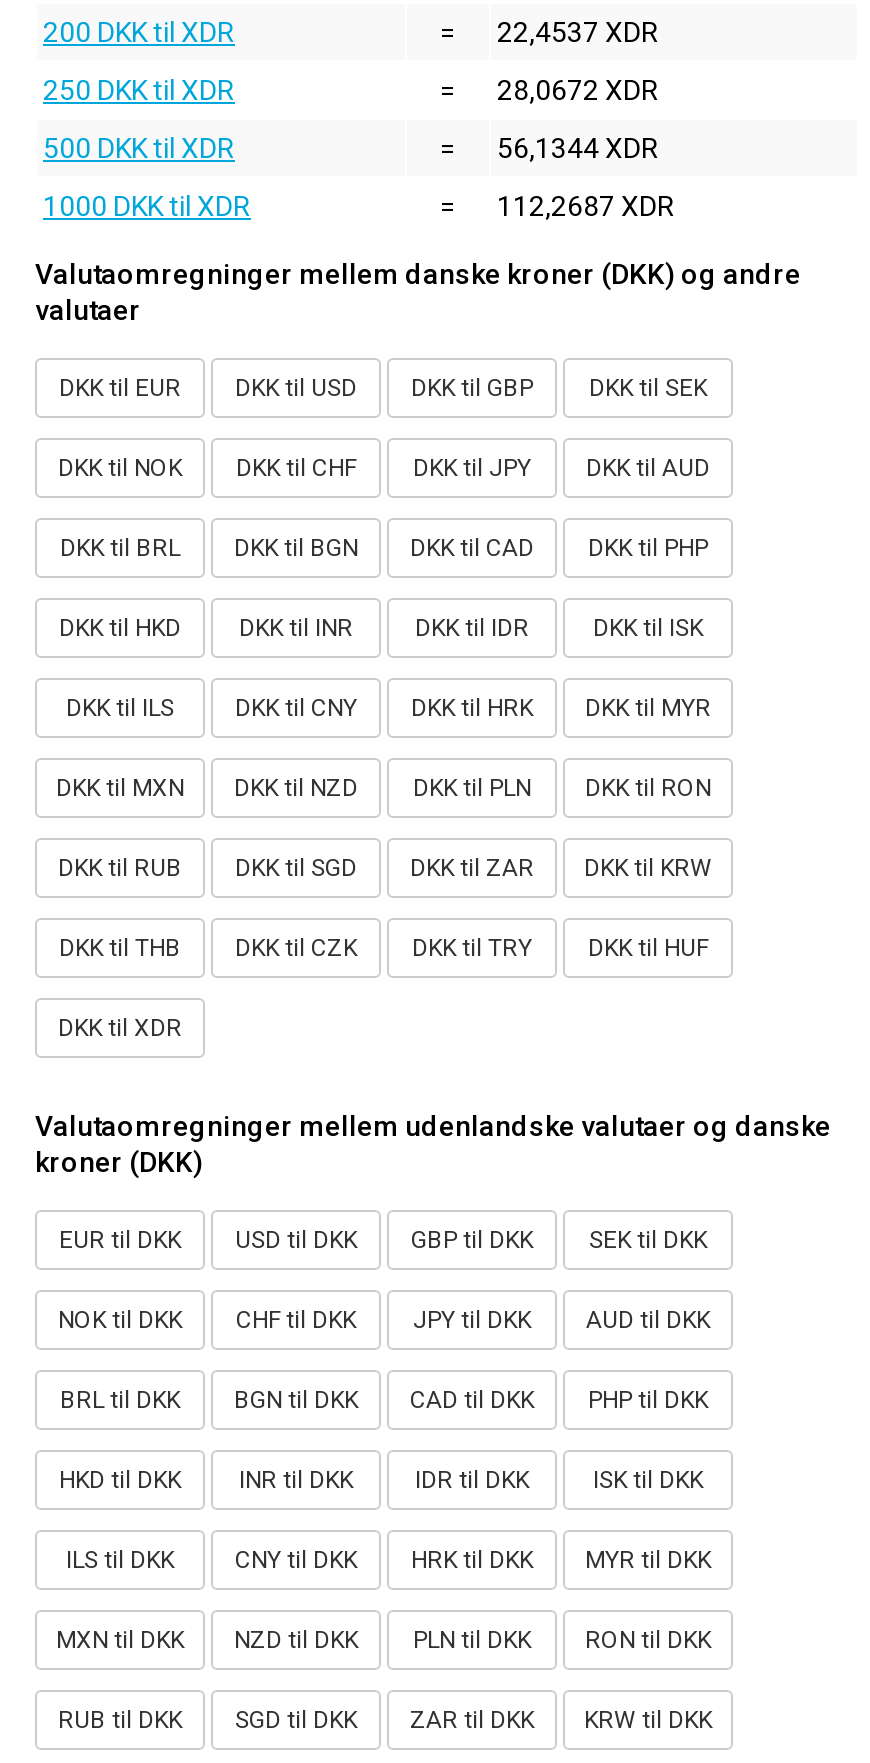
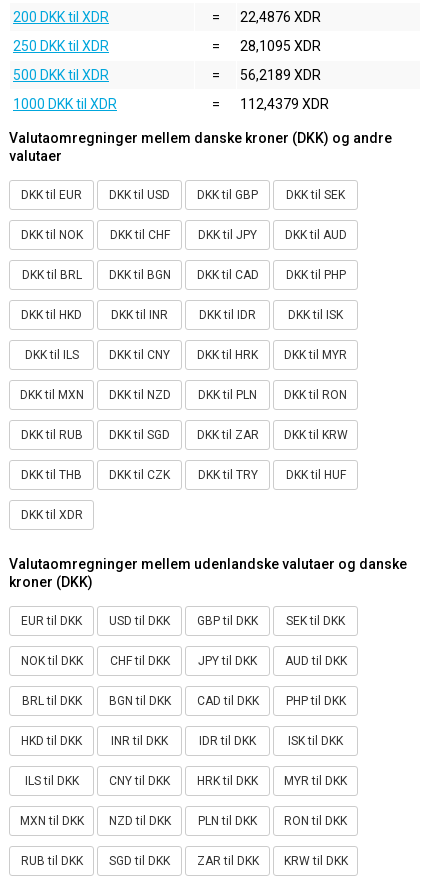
- 22,4537 XDR
+ 22,4876 XDR

- 28,0672 XDR
+ 28,1095 XDR

- 56,1344 XDR
+ 56,2189 XDR

- 112,2687 XDR
+ 112,4379 XDR
